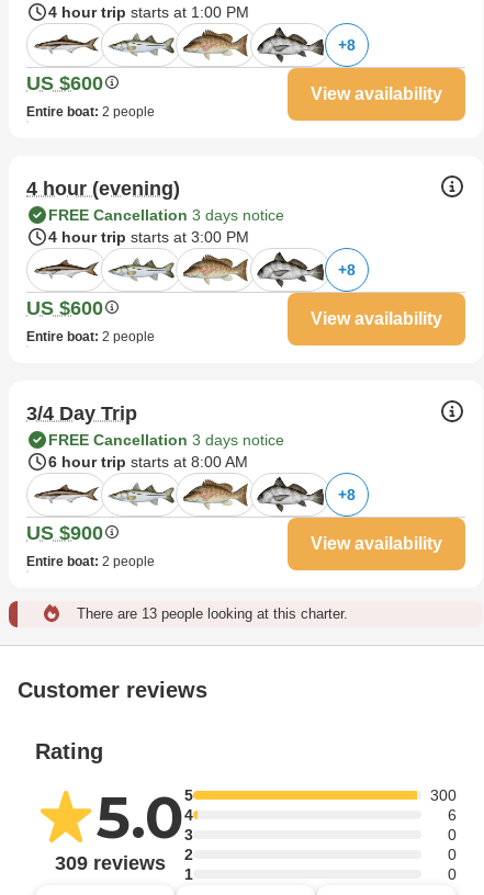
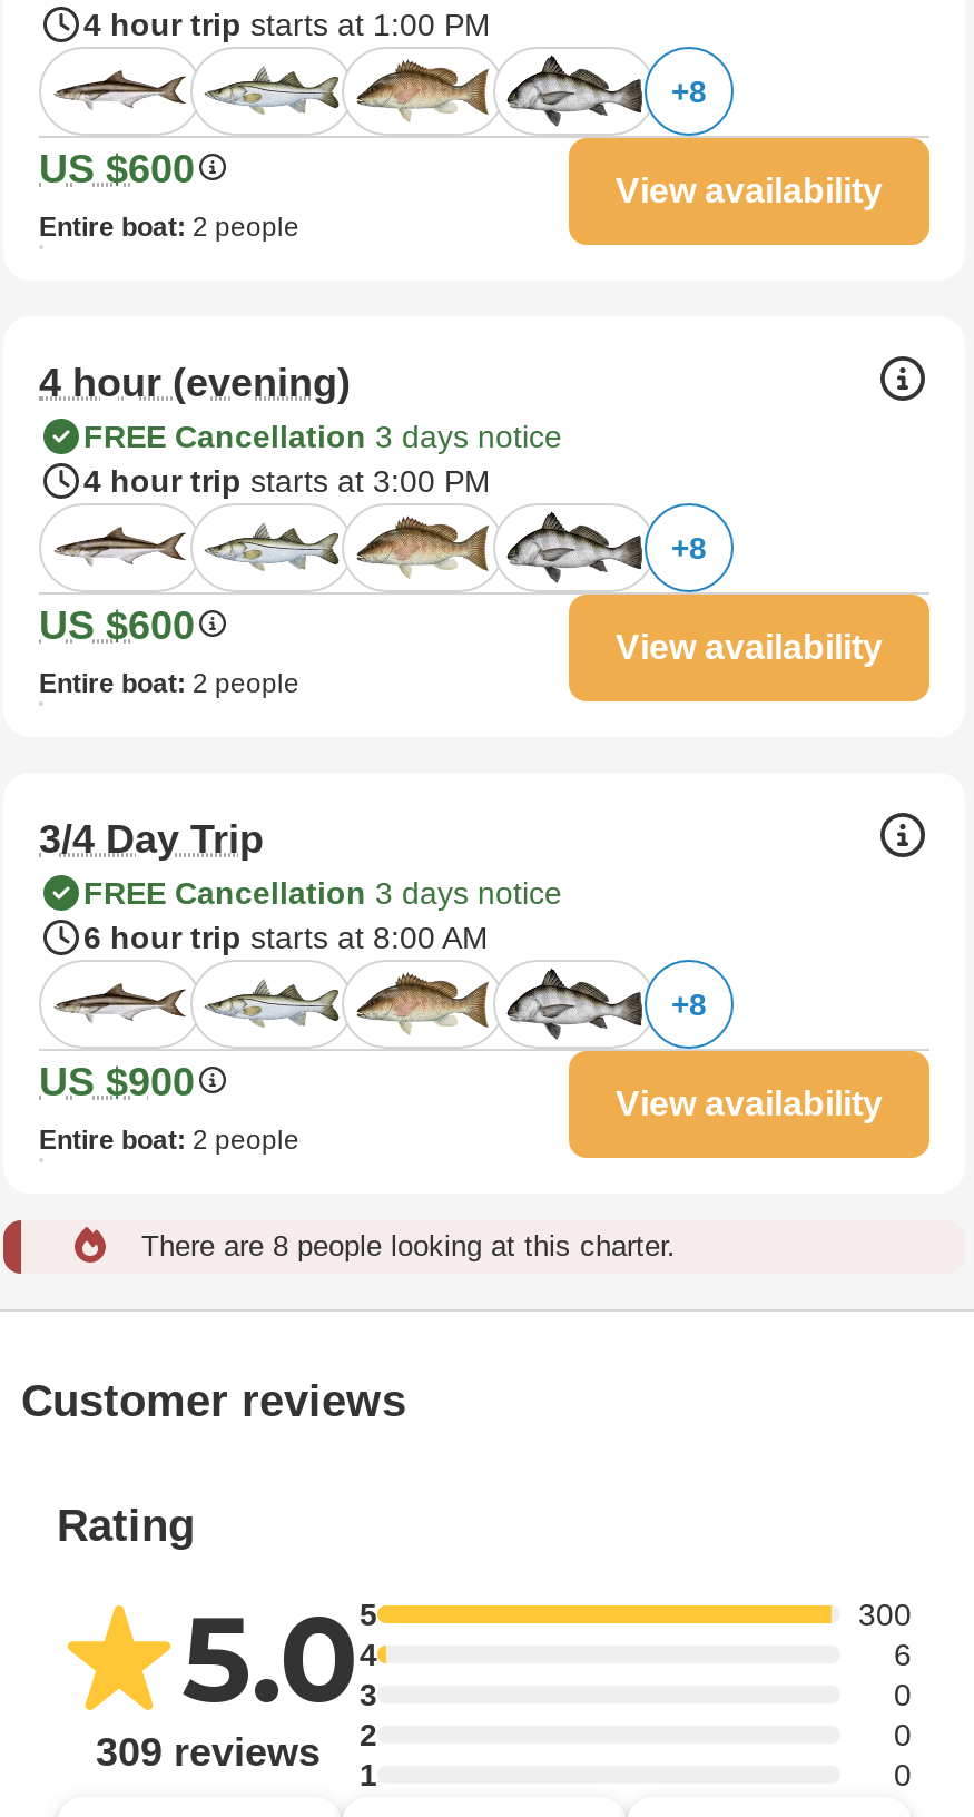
- There are 13 people looking at this charter.
+ There are 8 people looking at this charter.
